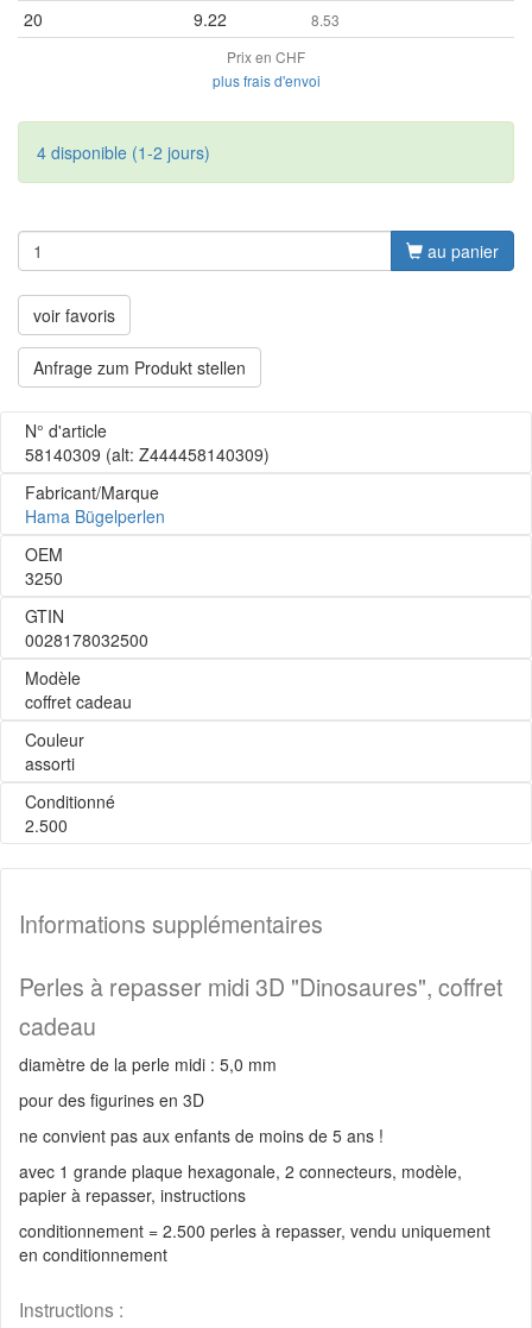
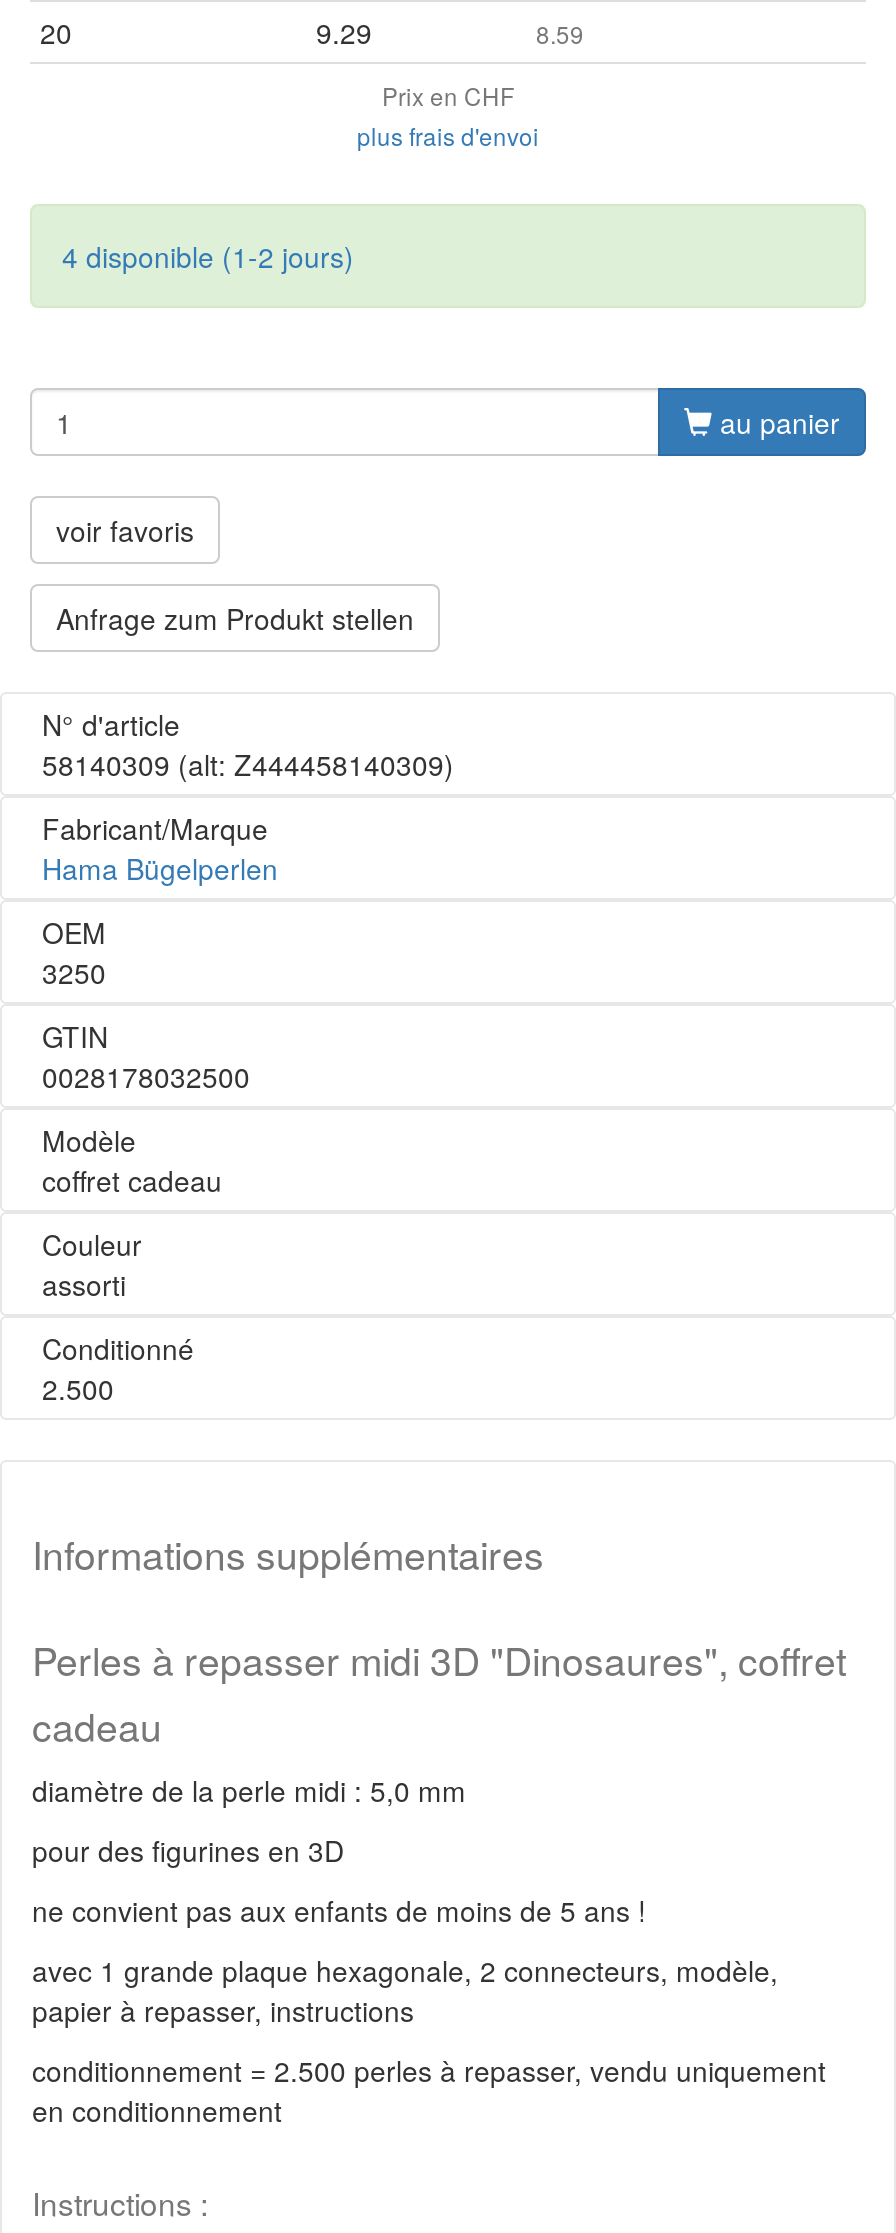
- 9.22
+ 9.29

- 8.53
+ 8.59
